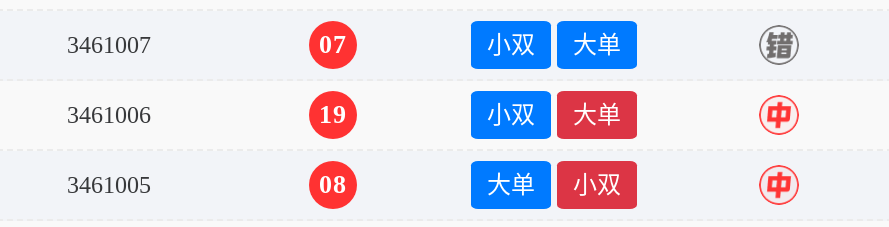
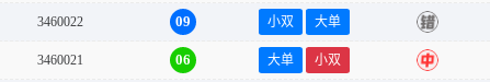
- 3461007
+ 3460022

- 07
+ 09

- 3461006
- 19
- 小双
- 大单
- 中
- 3461005
- 08
+ 3460021
+ 06
